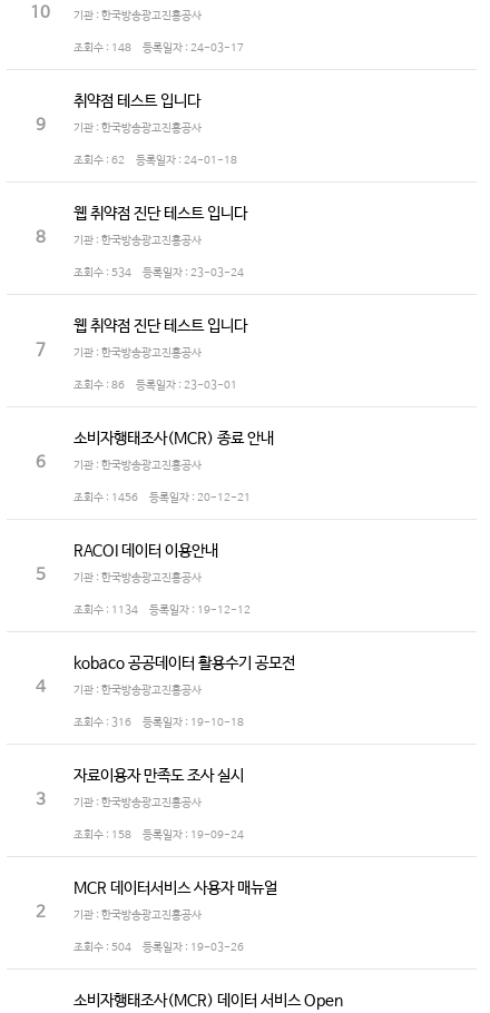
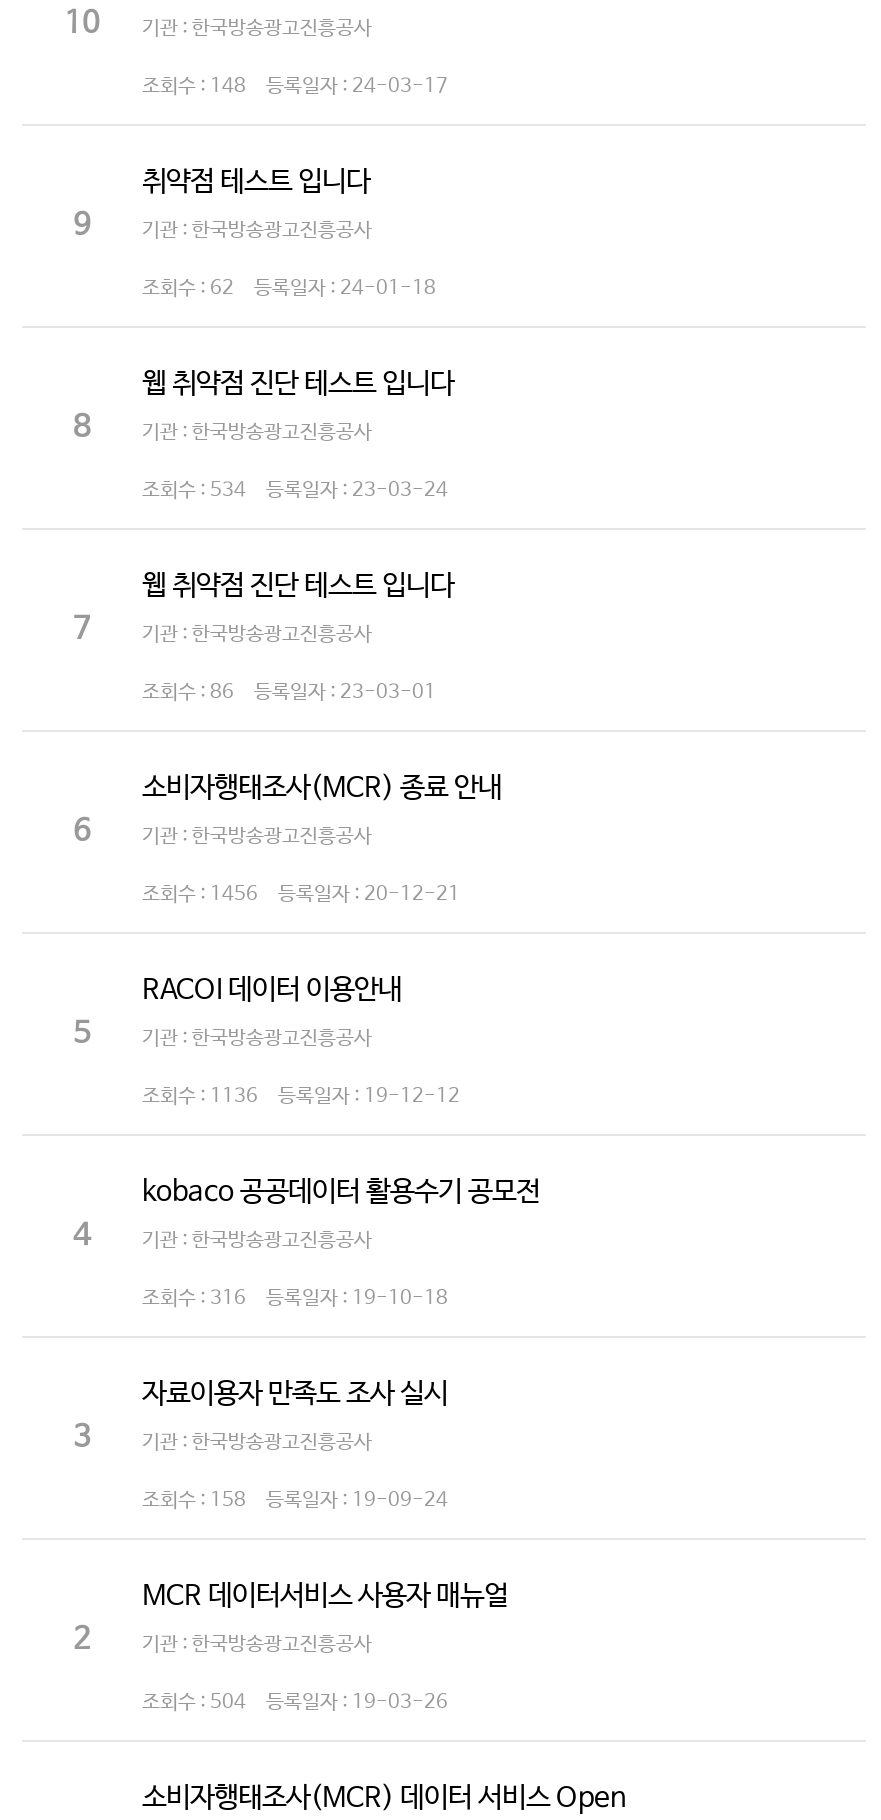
- 조회수 : 1134 등록일자 : 19-12-12
+ 조회수 : 1136 등록일자 : 19-12-12
